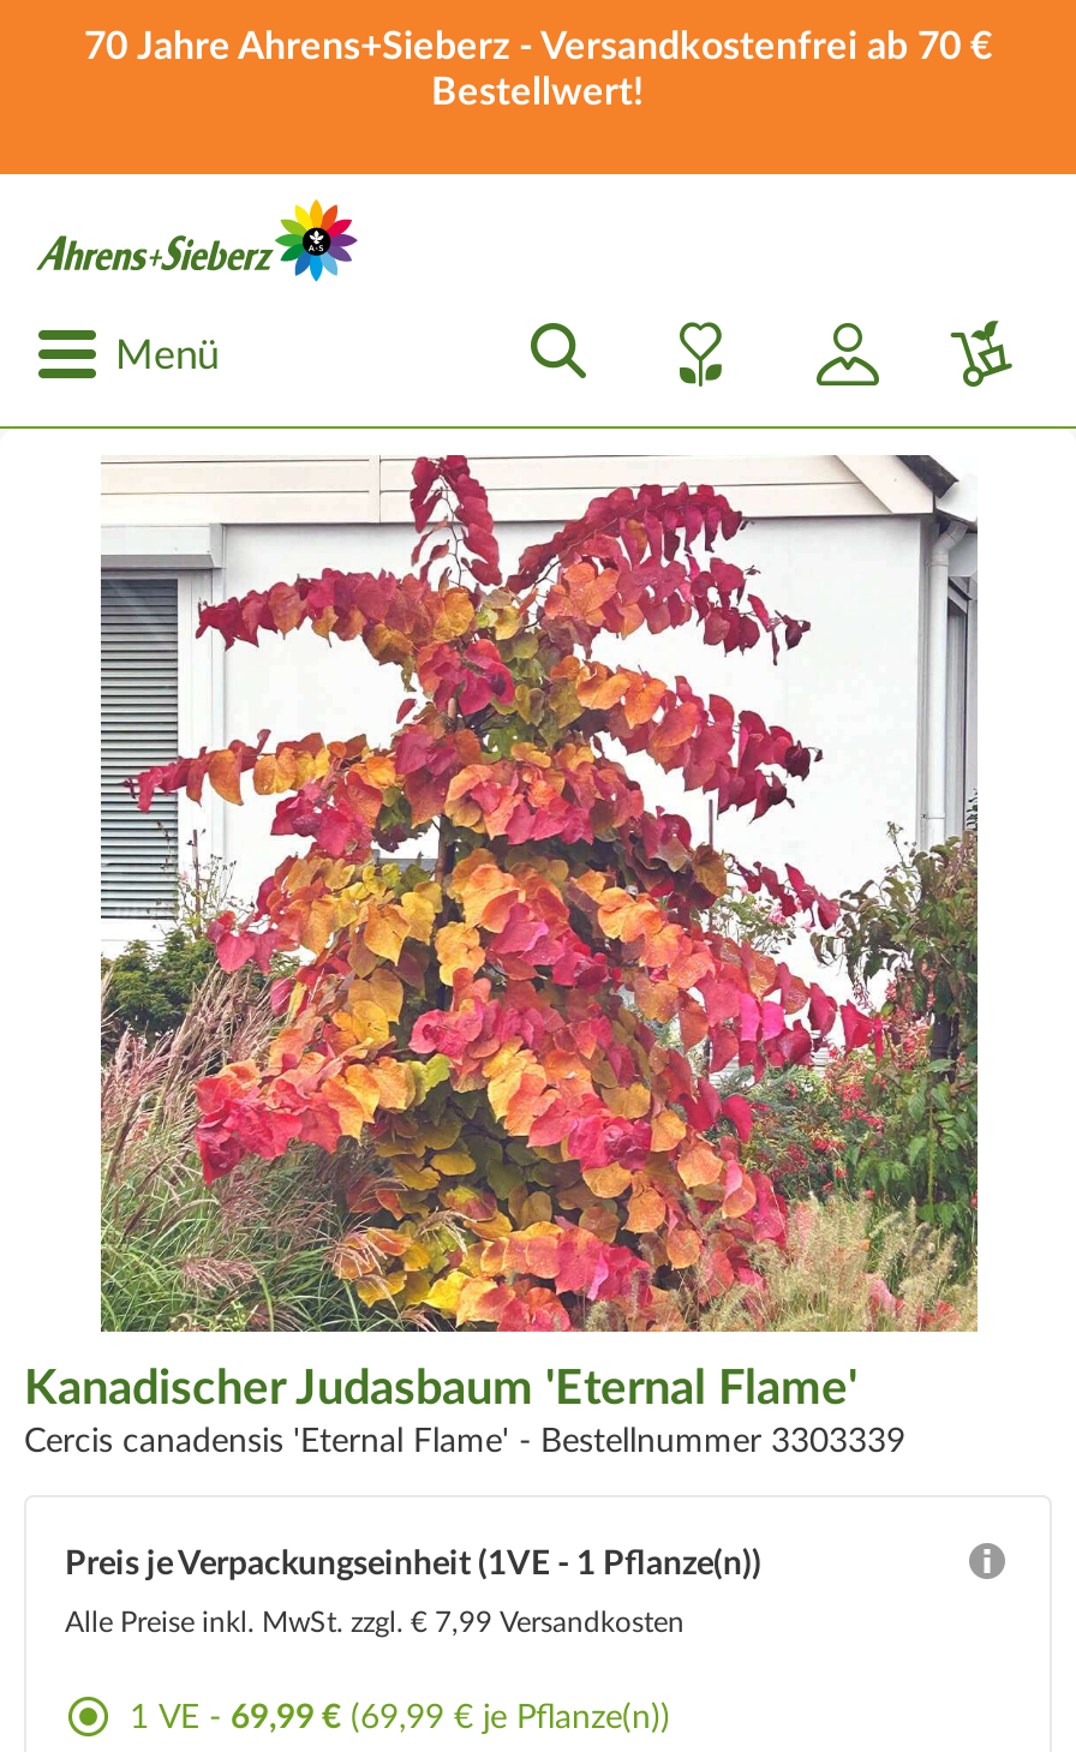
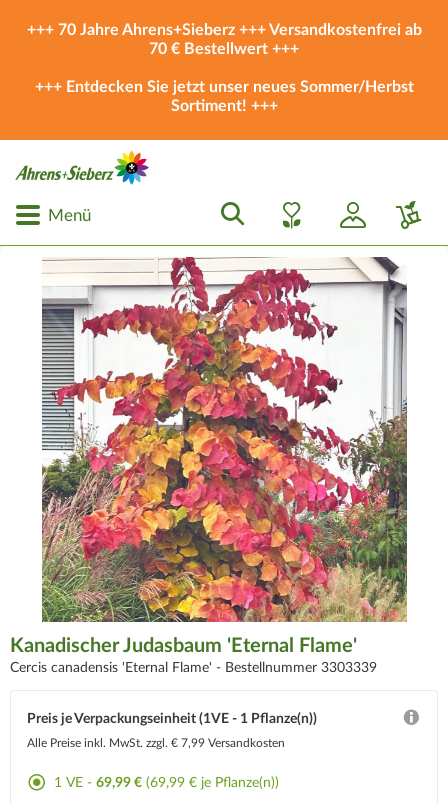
- 70 Jahre Ahrens+Sieberz - Versandkostenfrei ab 70 €
- Bestellwert!
+ +++ 70 Jahre Ahrens+Sieberz +++ Versandkostenfrei ab
+ 70 € Bestellwert +++
+ +++ Entdecken Sie jetzt unser neues Sommer/Herbst
+ Sortiment! +++
